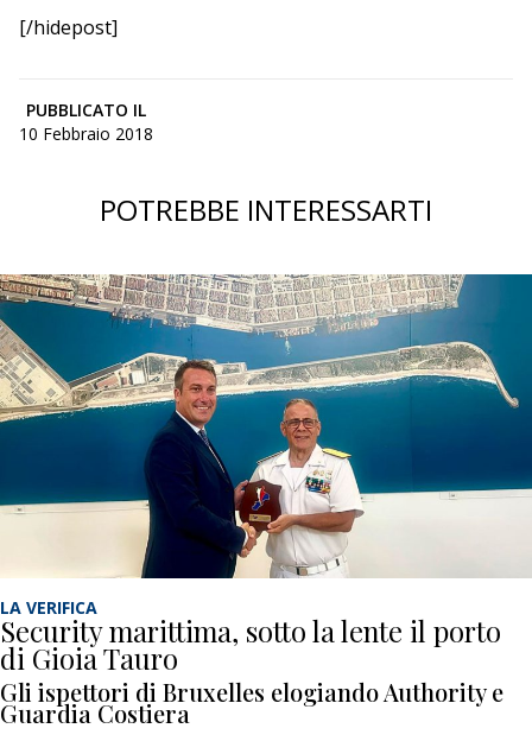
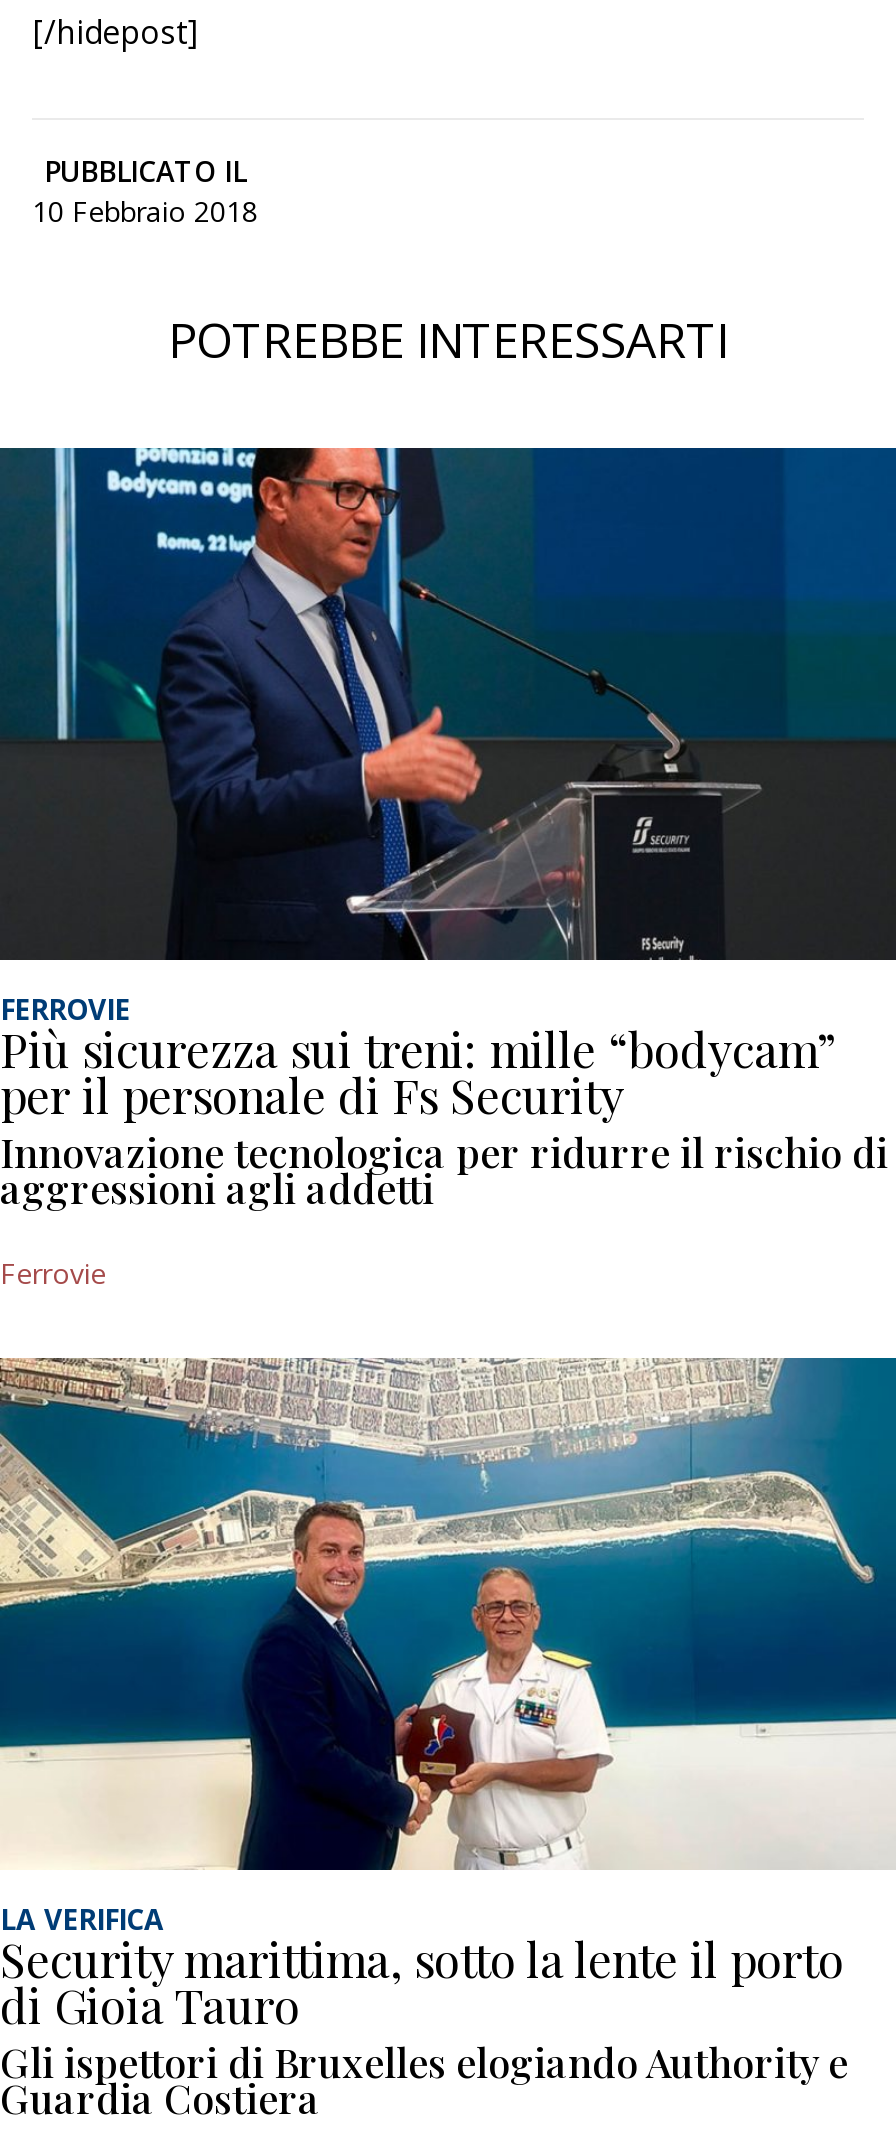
+ [image]
+ FERROVIE
+ Più sicurezza sui treni: mille “bodycam”
+ per il personale di Fs Security
+ Innovazione tecnologica per ridurre il rischio di
+ aggressioni agli addetti
+ Ferrovie
